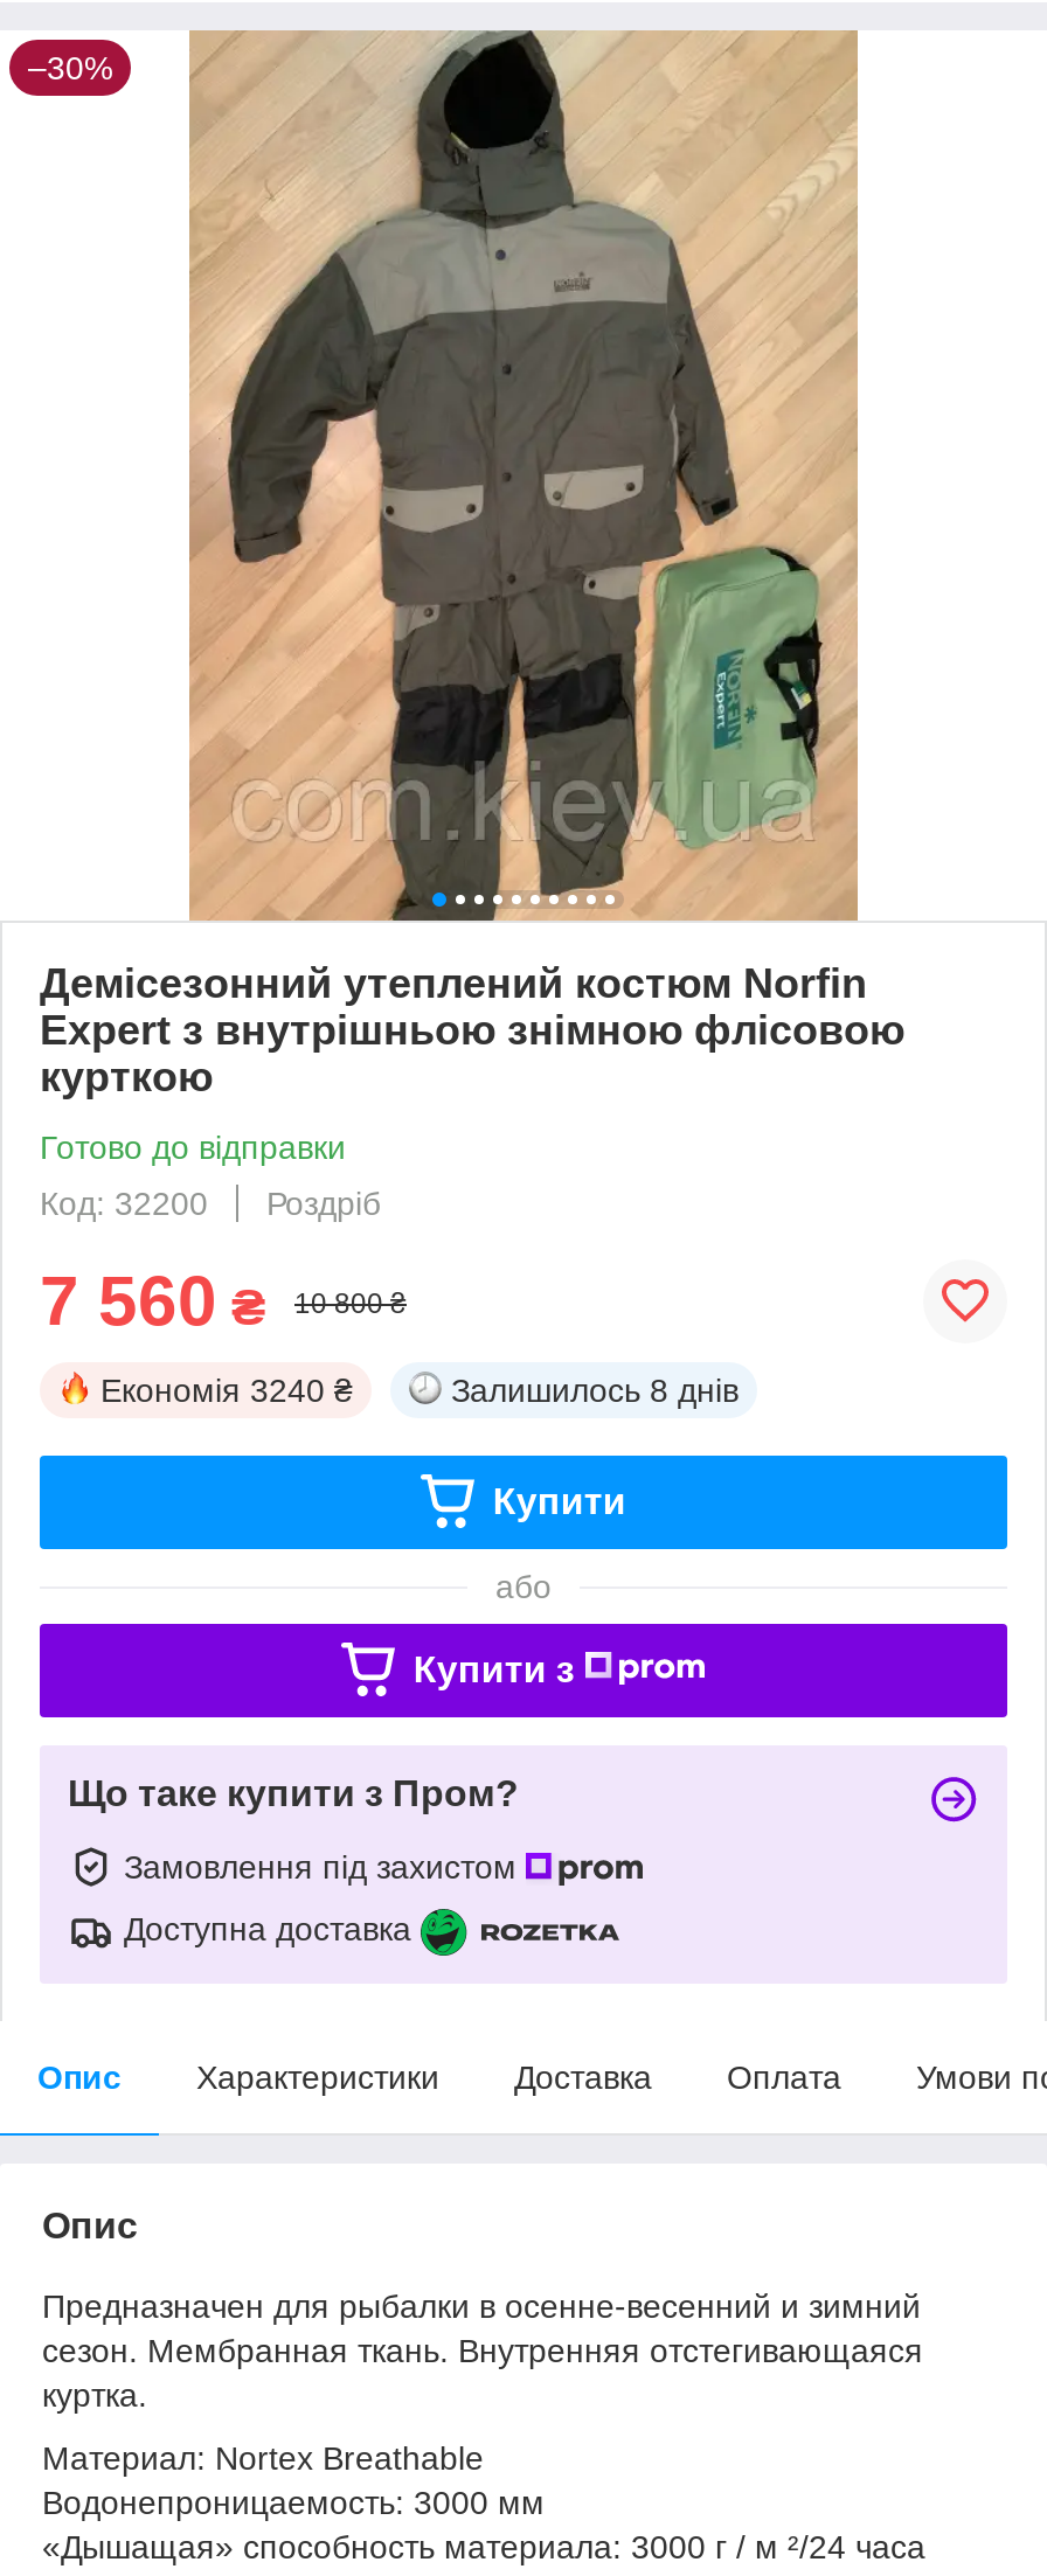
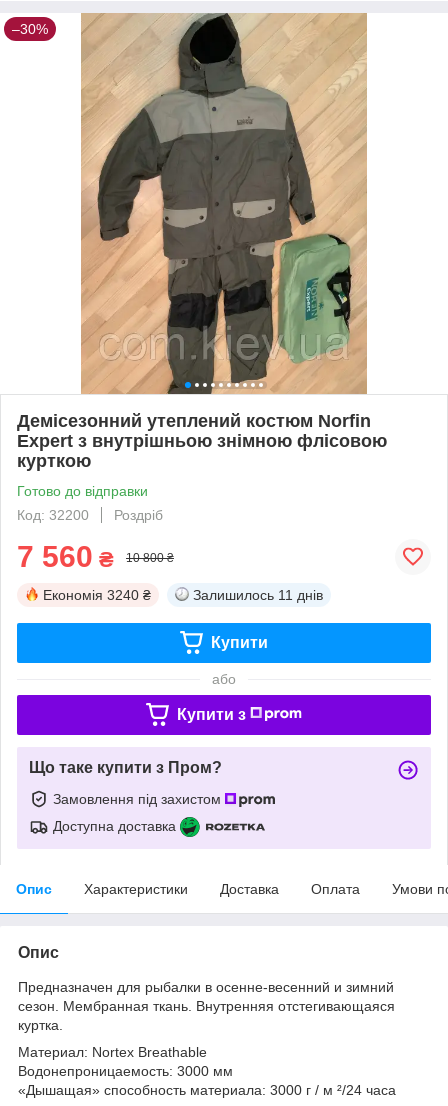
- Залишилось 8 днів
+ Залишилось 11 днів
